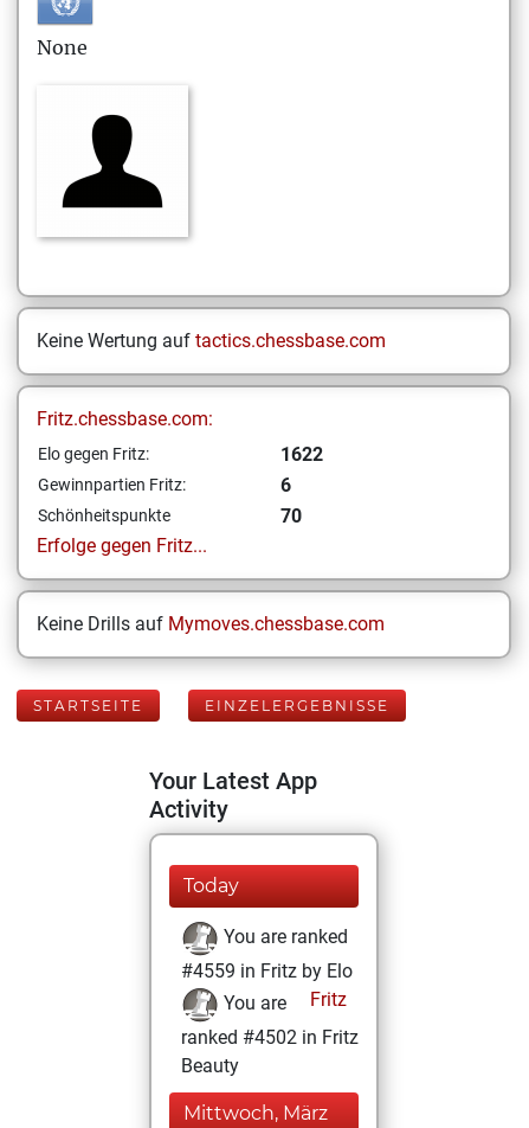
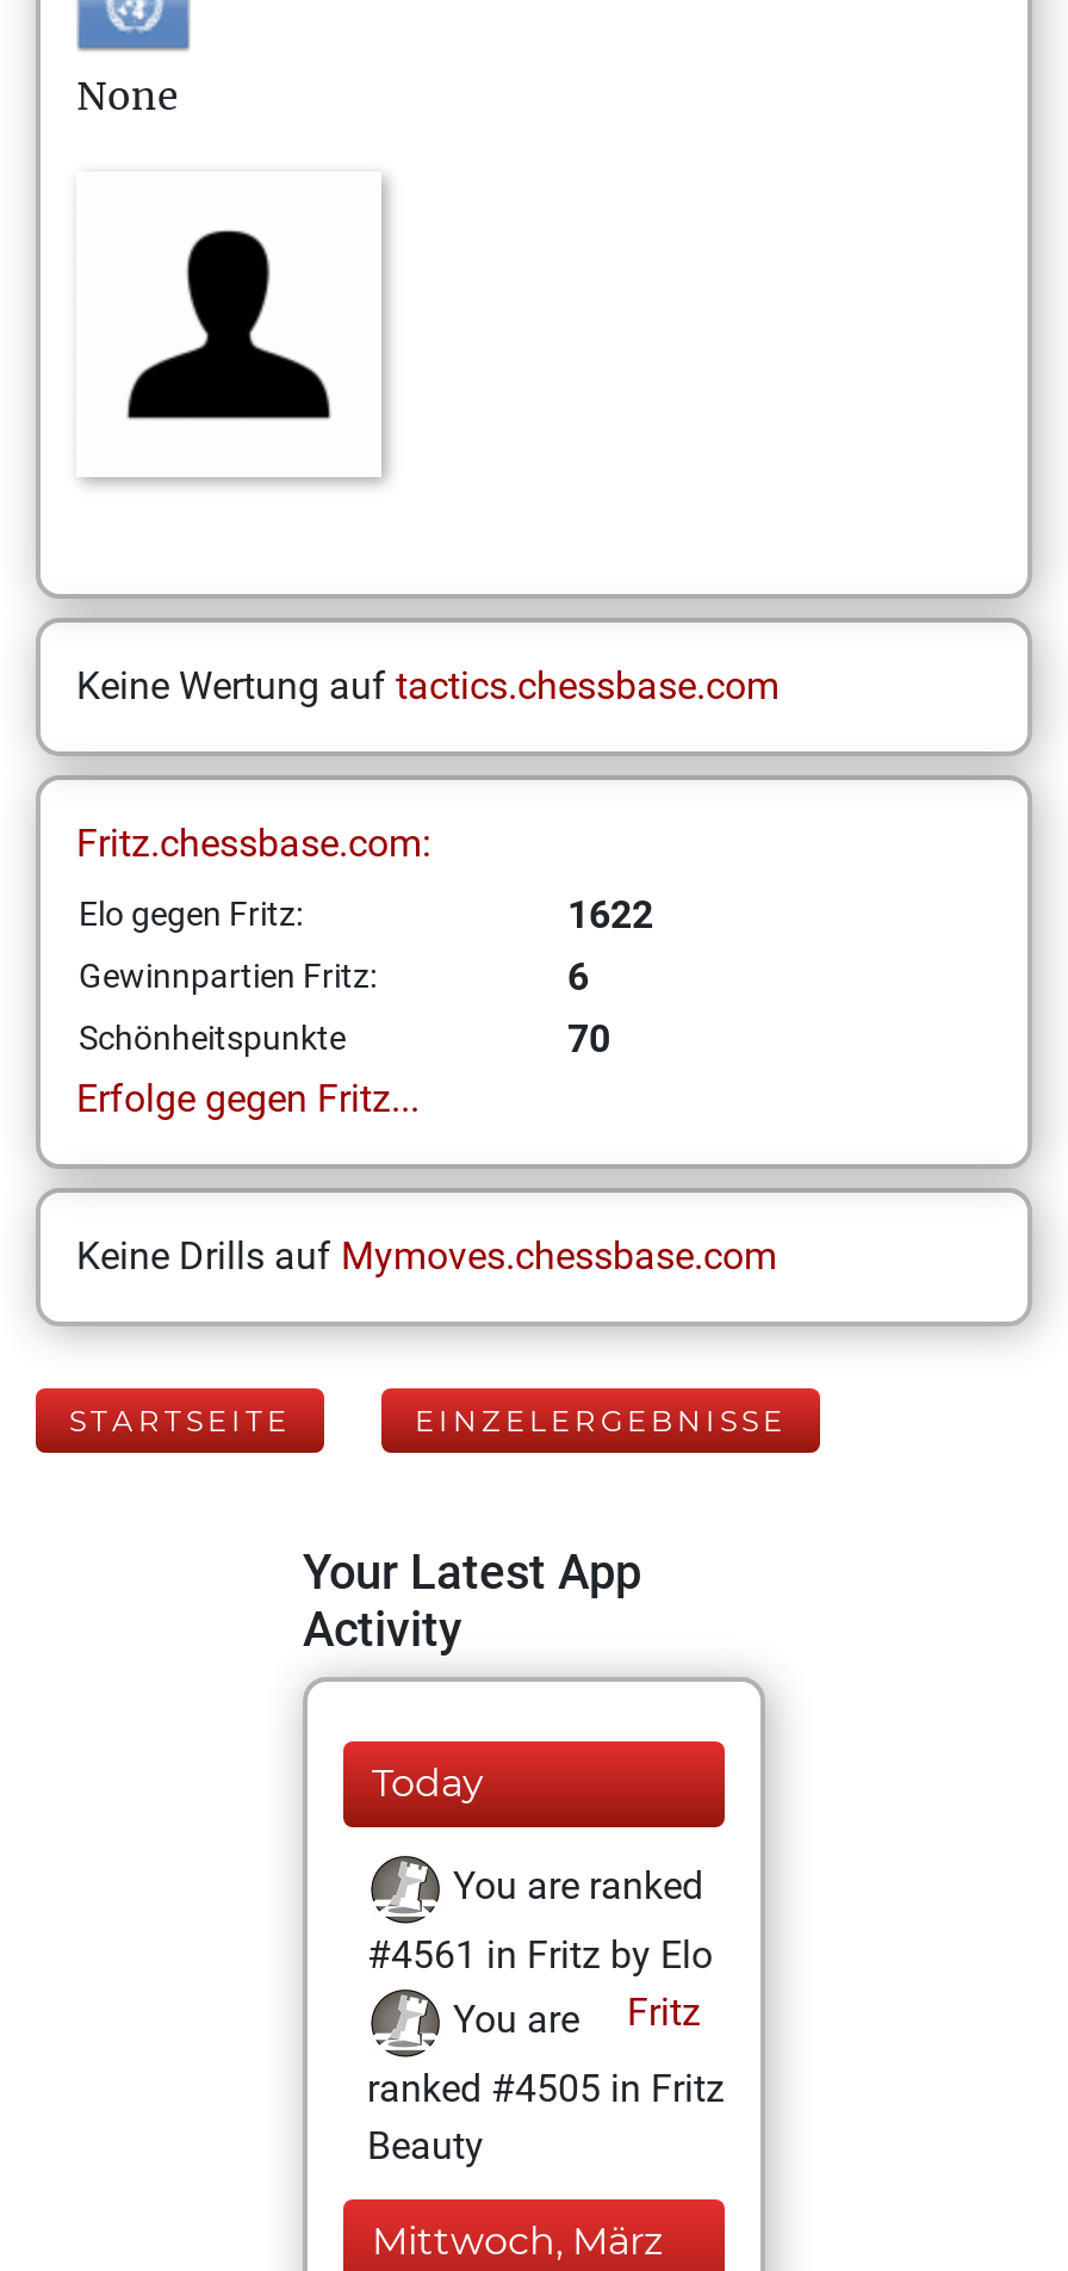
- #4559 in Fritz by Elo
+ #4561 in Fritz by Elo

- ranked #4502 in Fritz
+ ranked #4505 in Fritz
